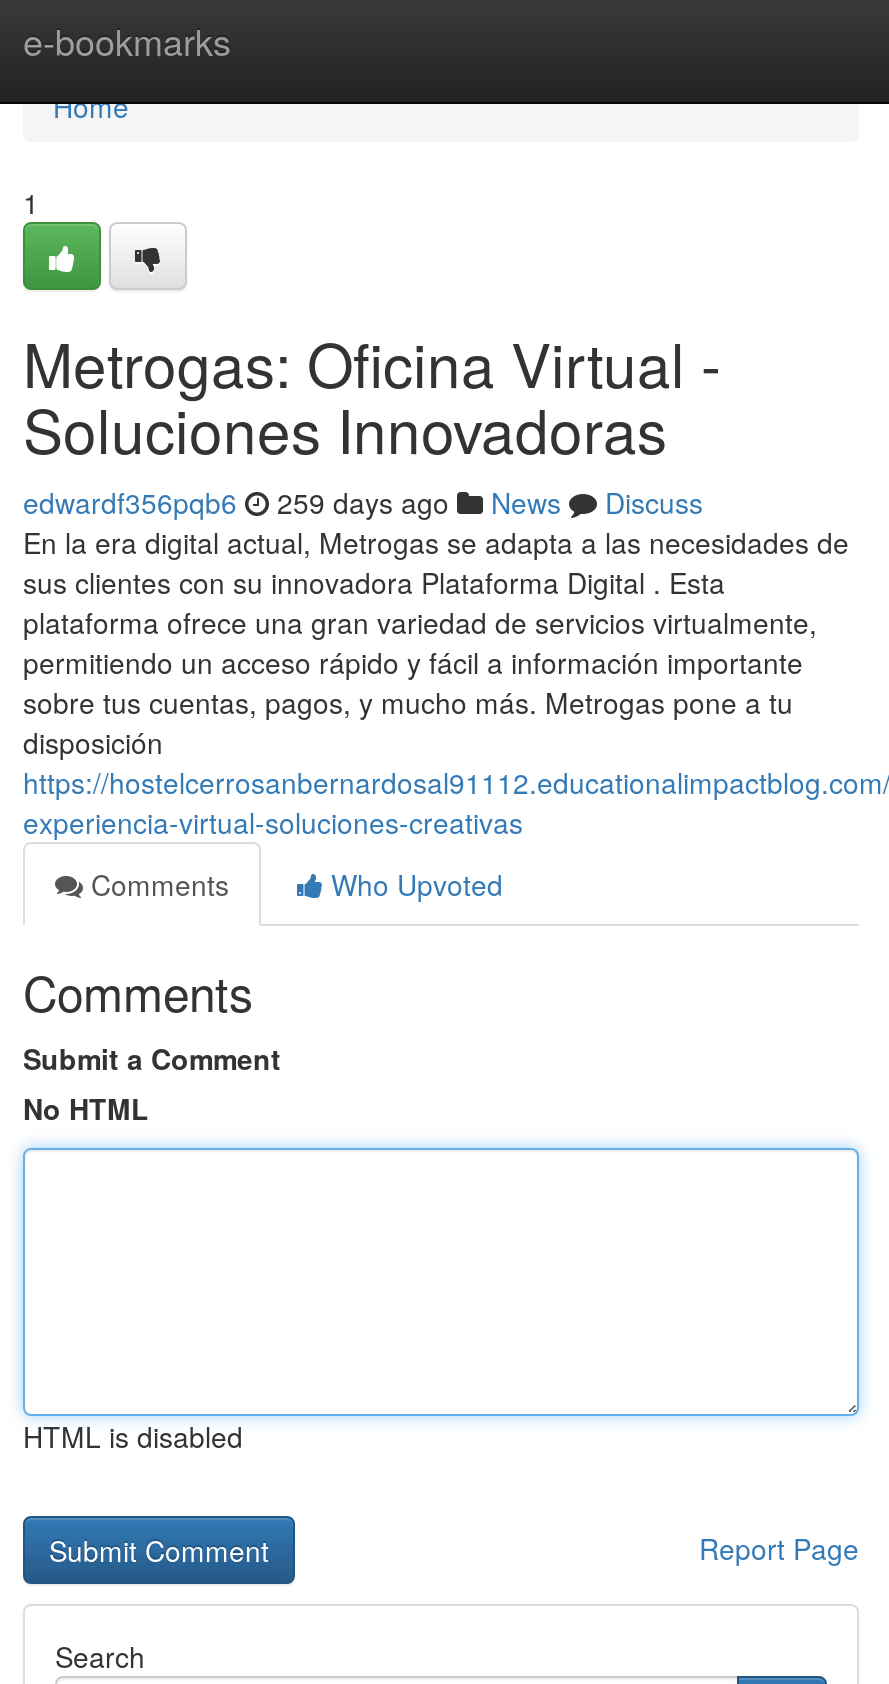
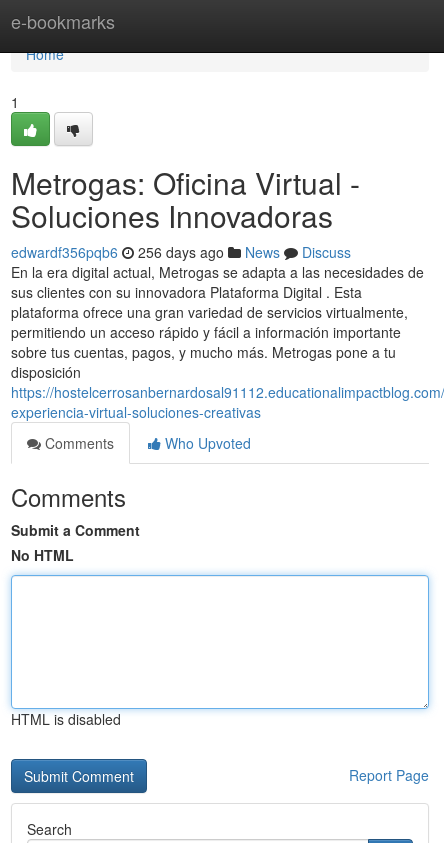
- edwardf356pqb6 259 days ago News Discuss
+ edwardf356pqb6 256 days ago News Discuss
